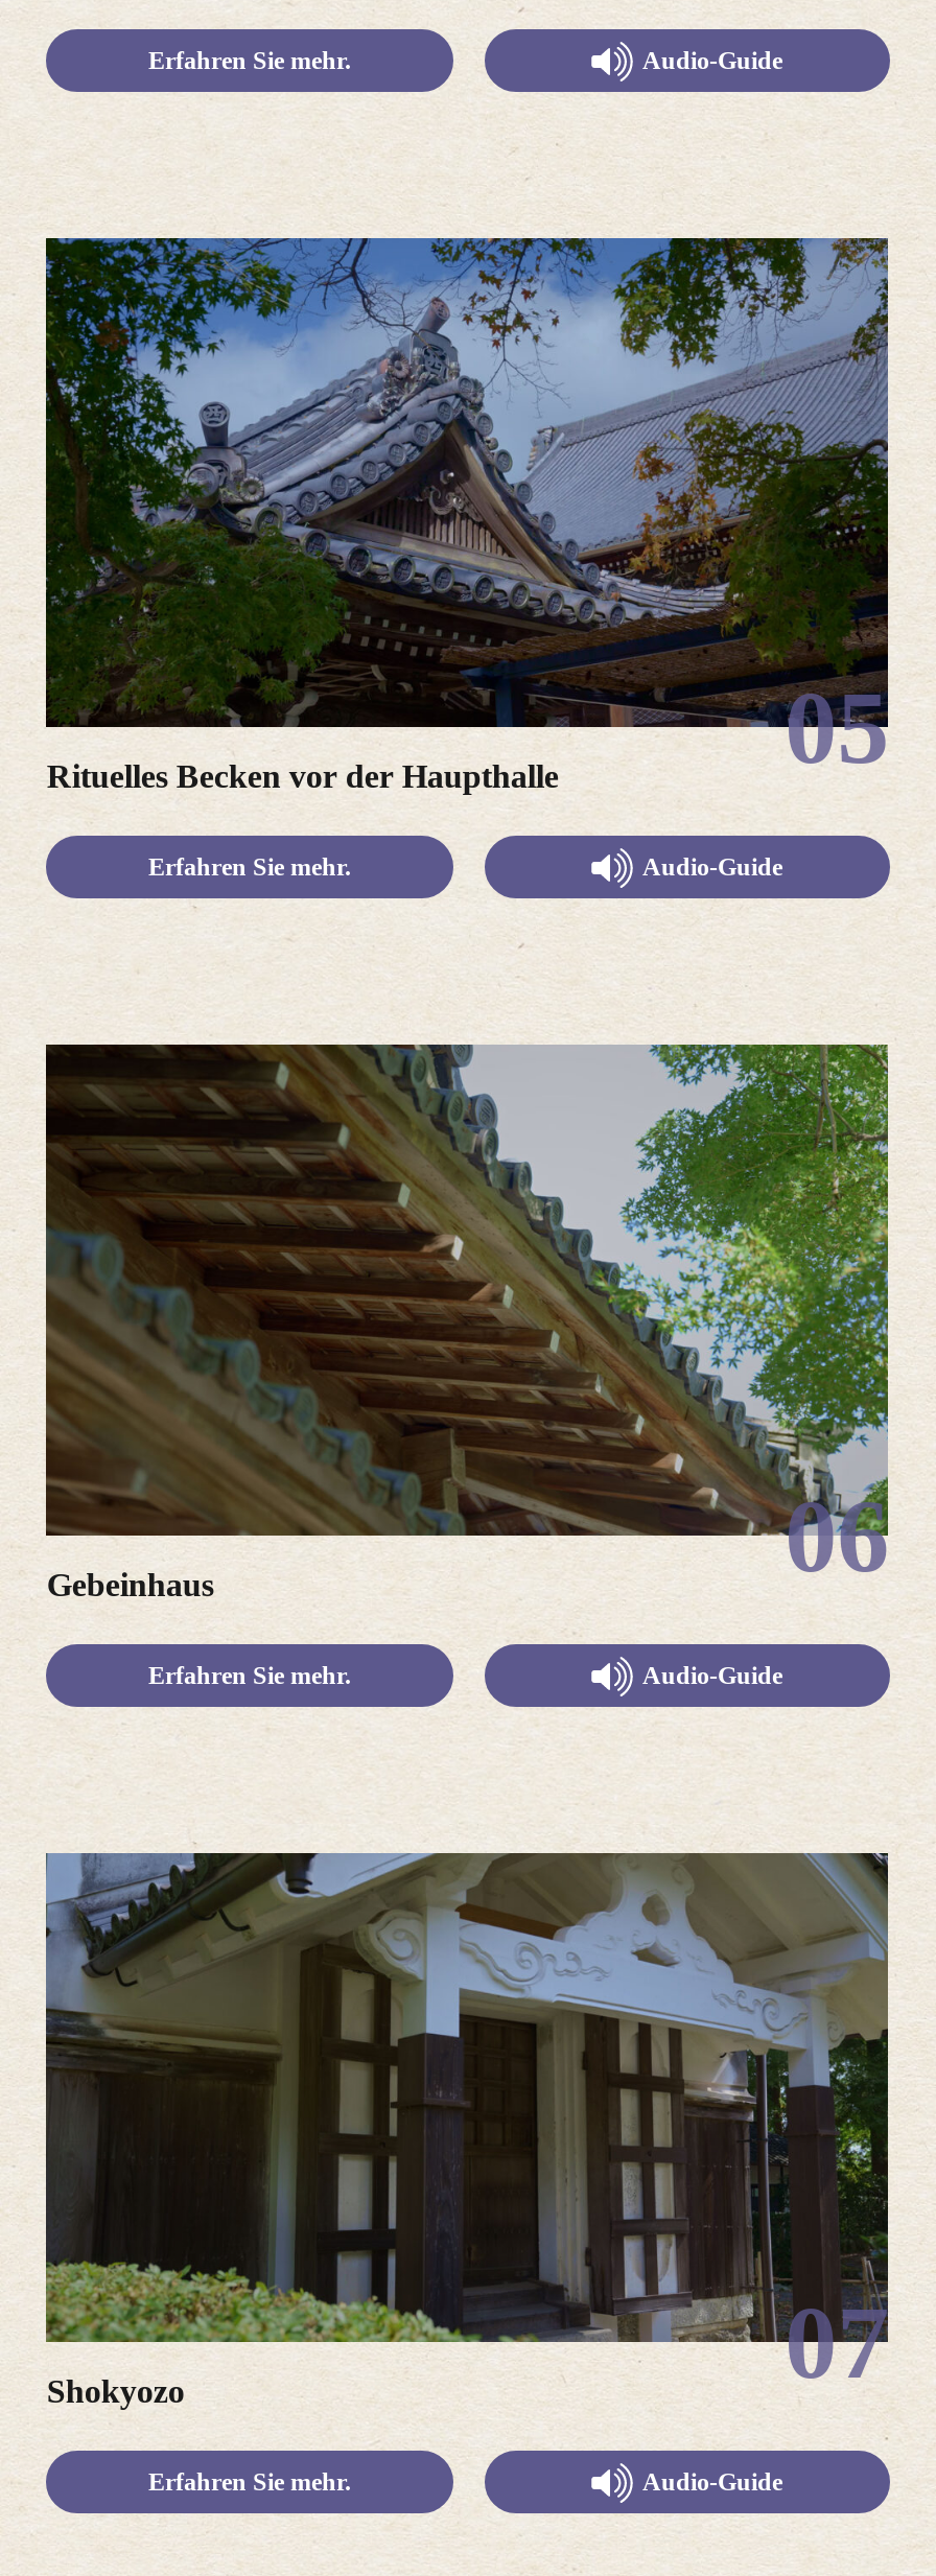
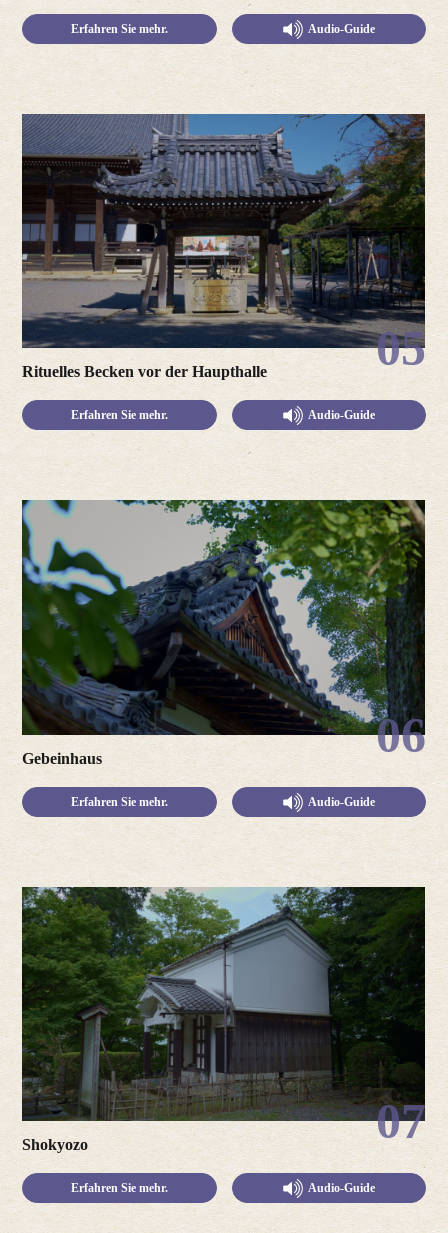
- [image]
+ [image]

- [image]
+ [image]

- [image]
+ [image]
